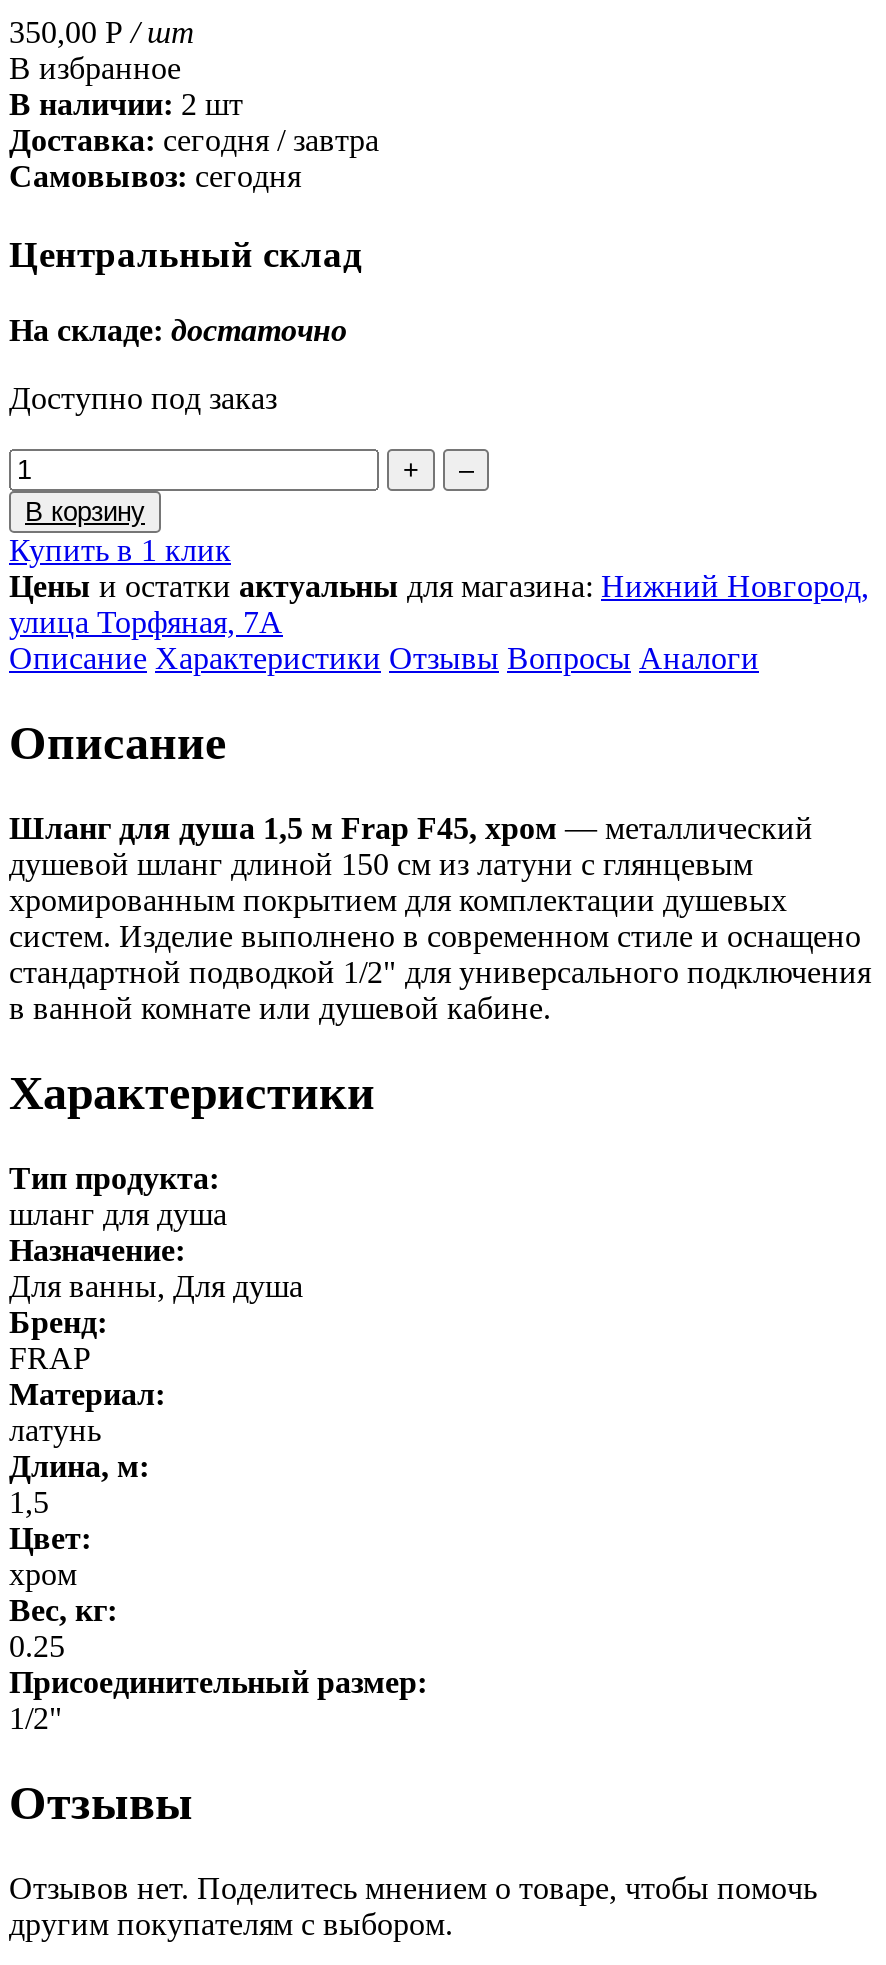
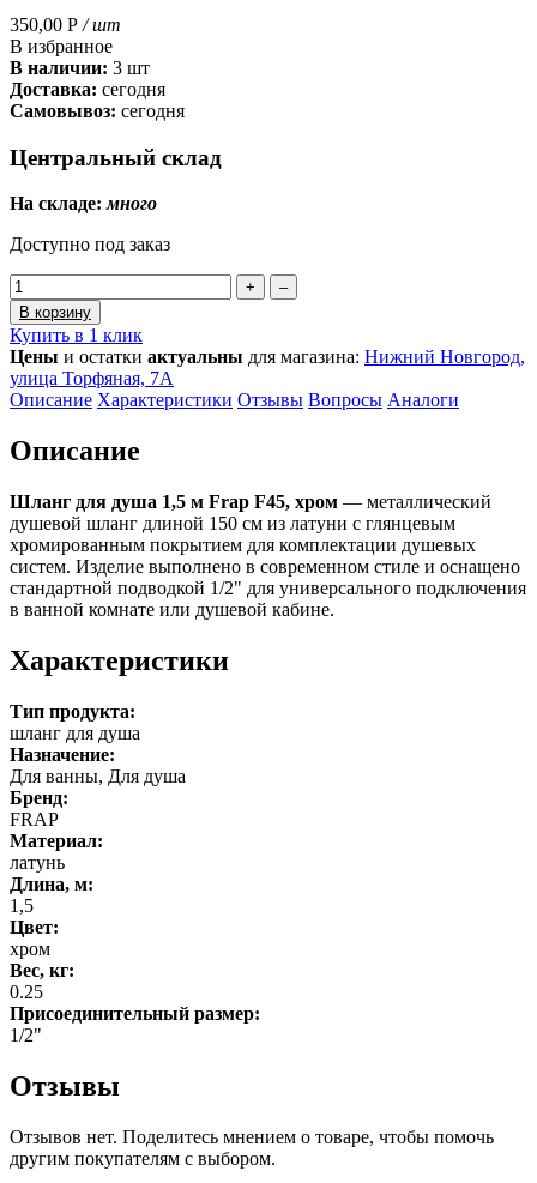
- В наличии: 2 шт
- Доставка: сегодня / завтра
+ В наличии: 3 шт
+ Доставка: сегодня

- На складе: достаточно
+ На складе: много
